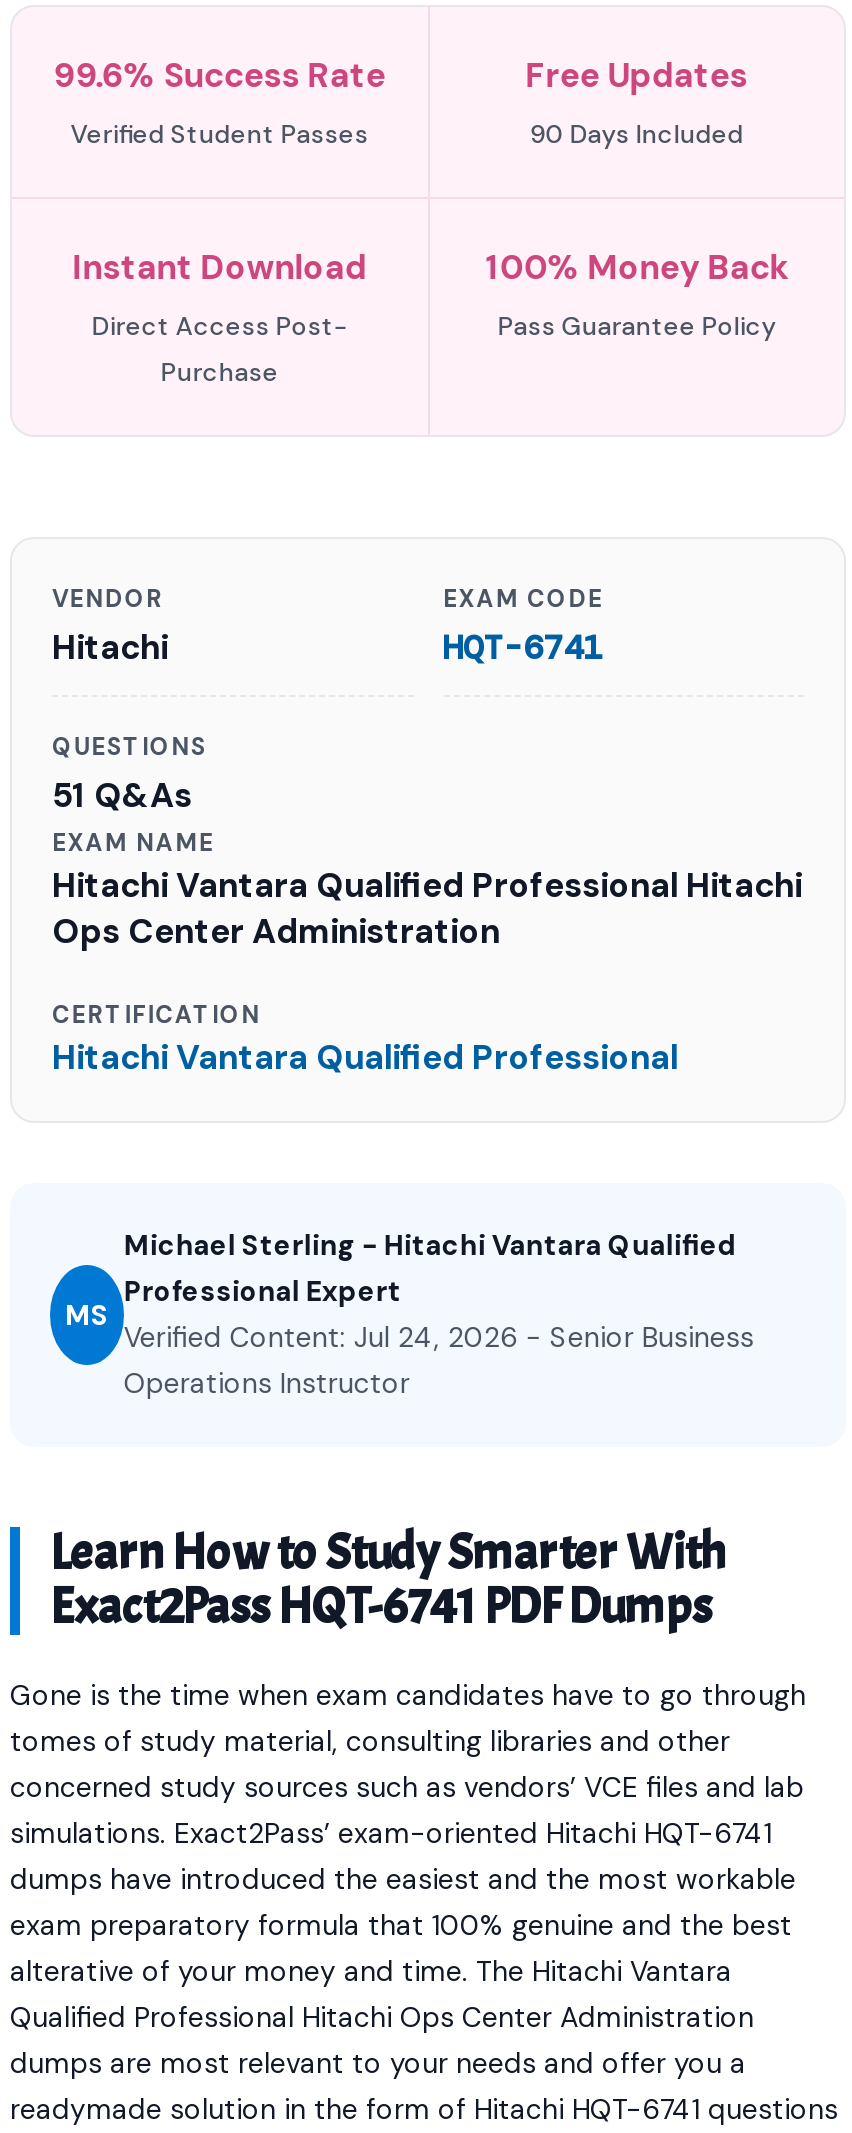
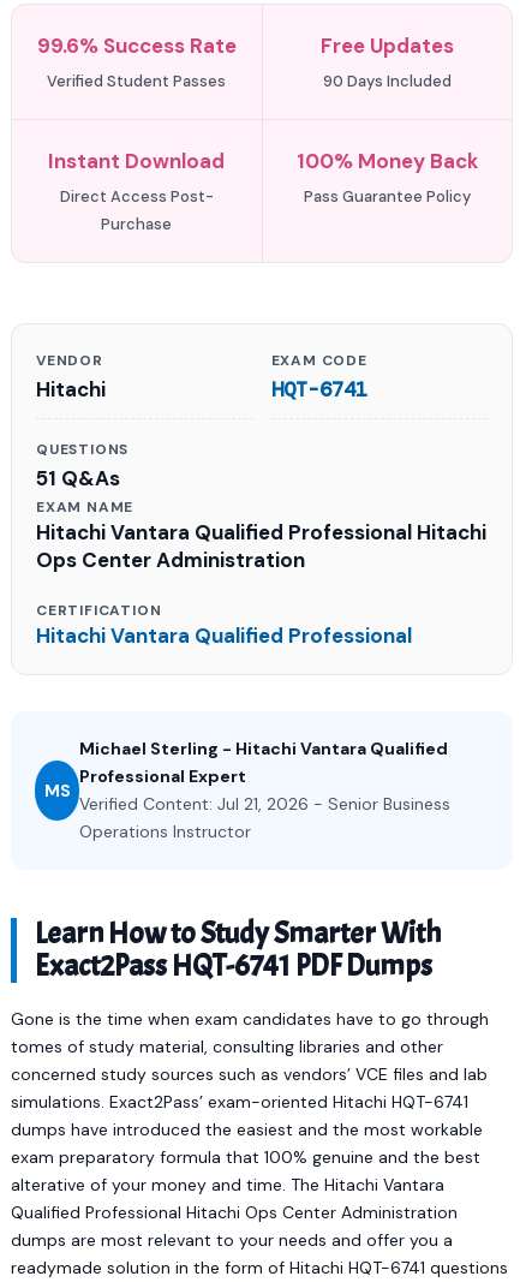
- Verified Content: Jul 24, 2026 - Senior Business
+ Verified Content: Jul 21, 2026 - Senior Business
